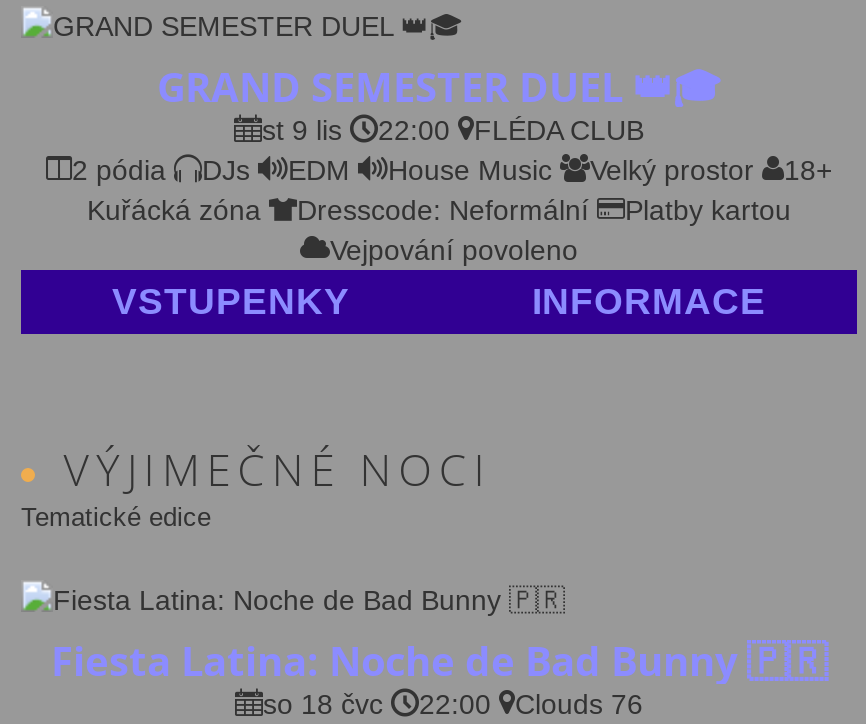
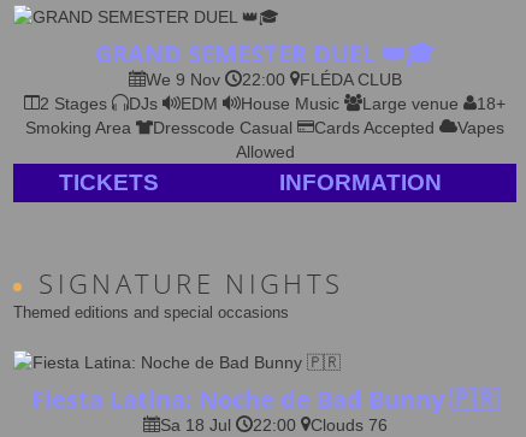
- st 9 lis 22:00 FLÉDA CLUB
+ We 9 Nov 22:00 FLÉDA CLUB

- 2 pódia
+ 2 Stages

- Velký prostor
+ Large venue

- Kuřácká zóna
- Dresscode: Neformální
- Platby kartou
- Vejpování povoleno
- VSTUPENKY
- INFORMACE
+ Smoking Area
+ Dresscode Casual
+ Cards Accepted
+ Vapes
+ Allowed
+ TICKETS
+ INFORMATION

- VÝJIMEČNÉ NOCI
- Tematické edice
+ SIGNATURE NIGHTS
+ Themed editions and special occasions

- so 18 čvc 22:00 Clouds 76
+ Sa 18 Jul 22:00 Clouds 76
